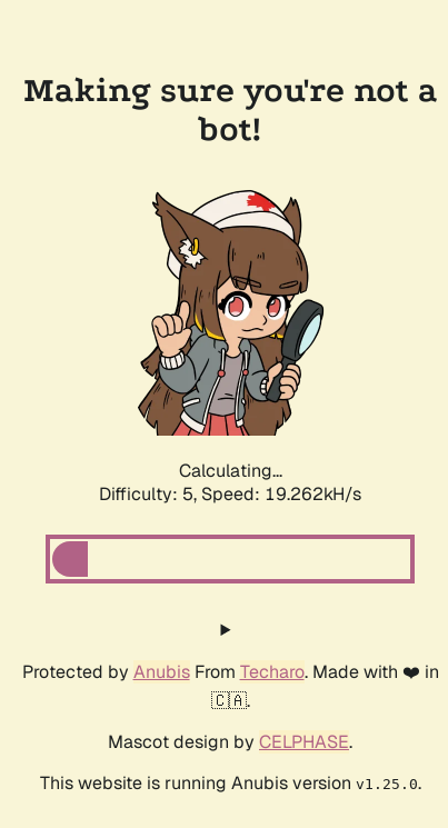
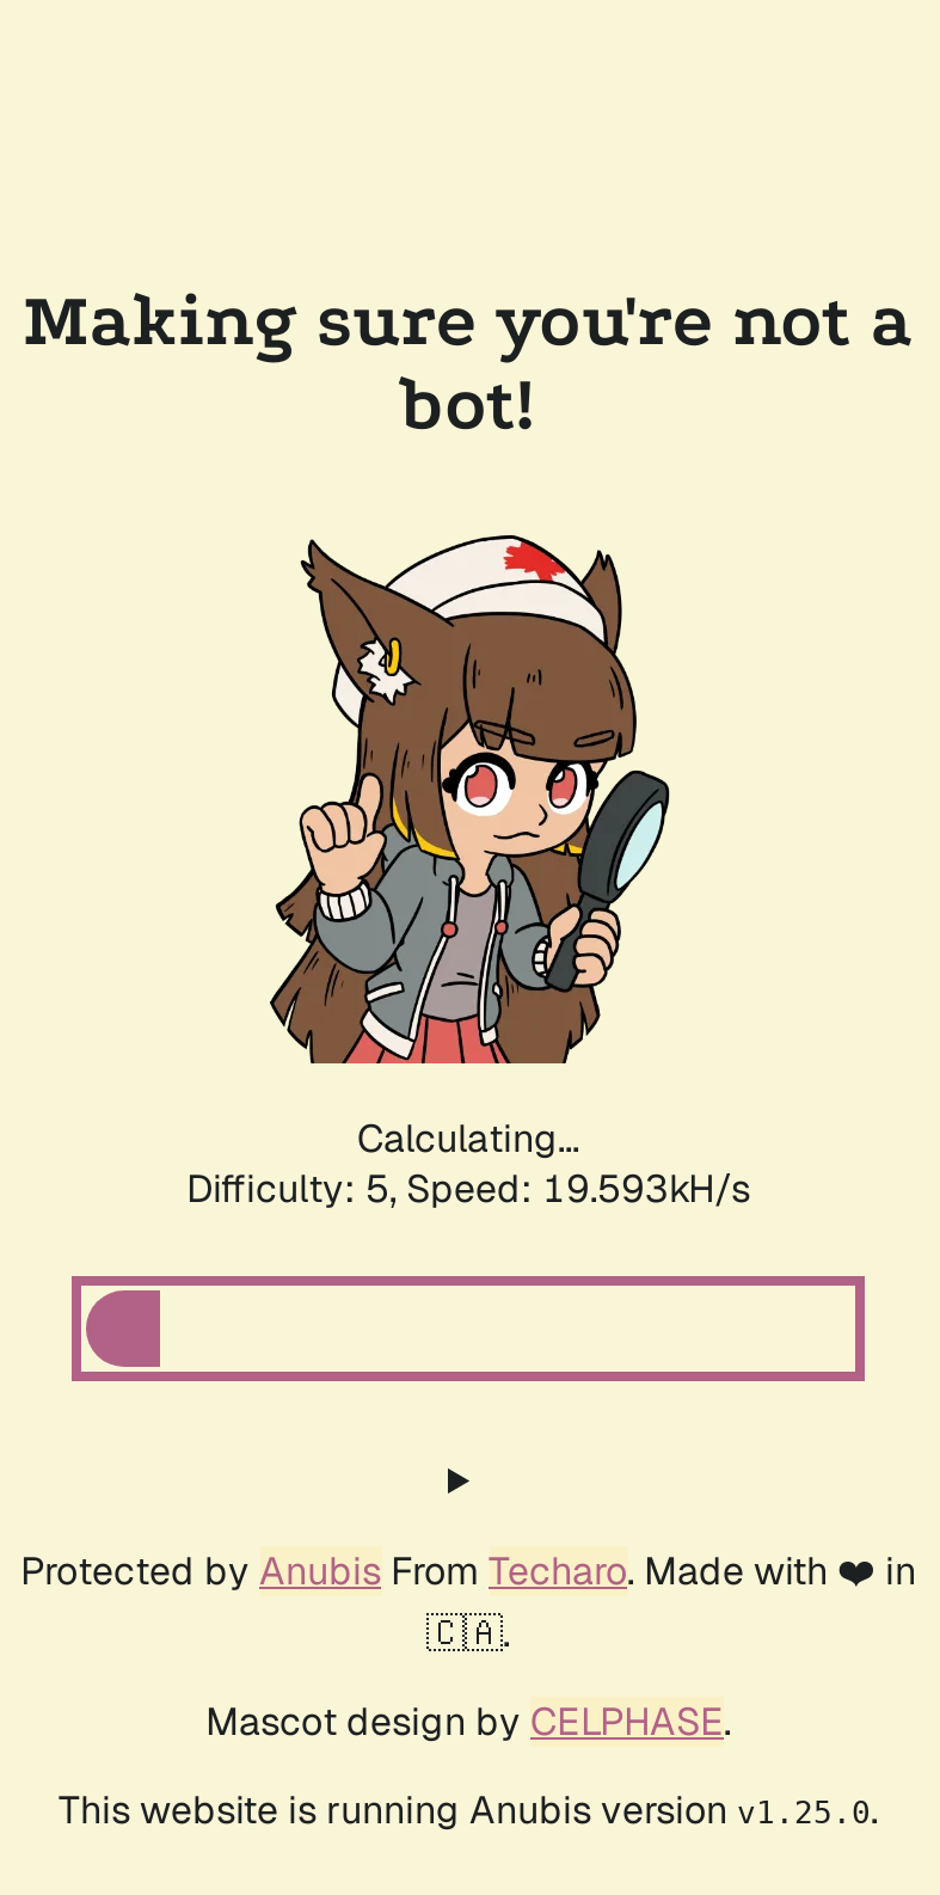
- Difficulty: 5, Speed: 19.262kH/s
+ Difficulty: 5, Speed: 19.593kH/s
